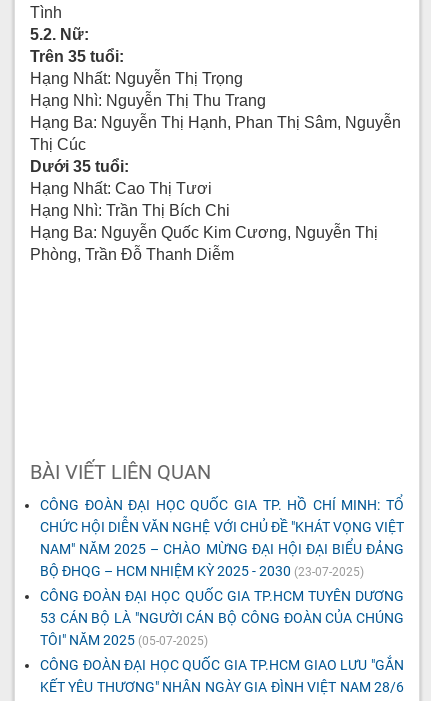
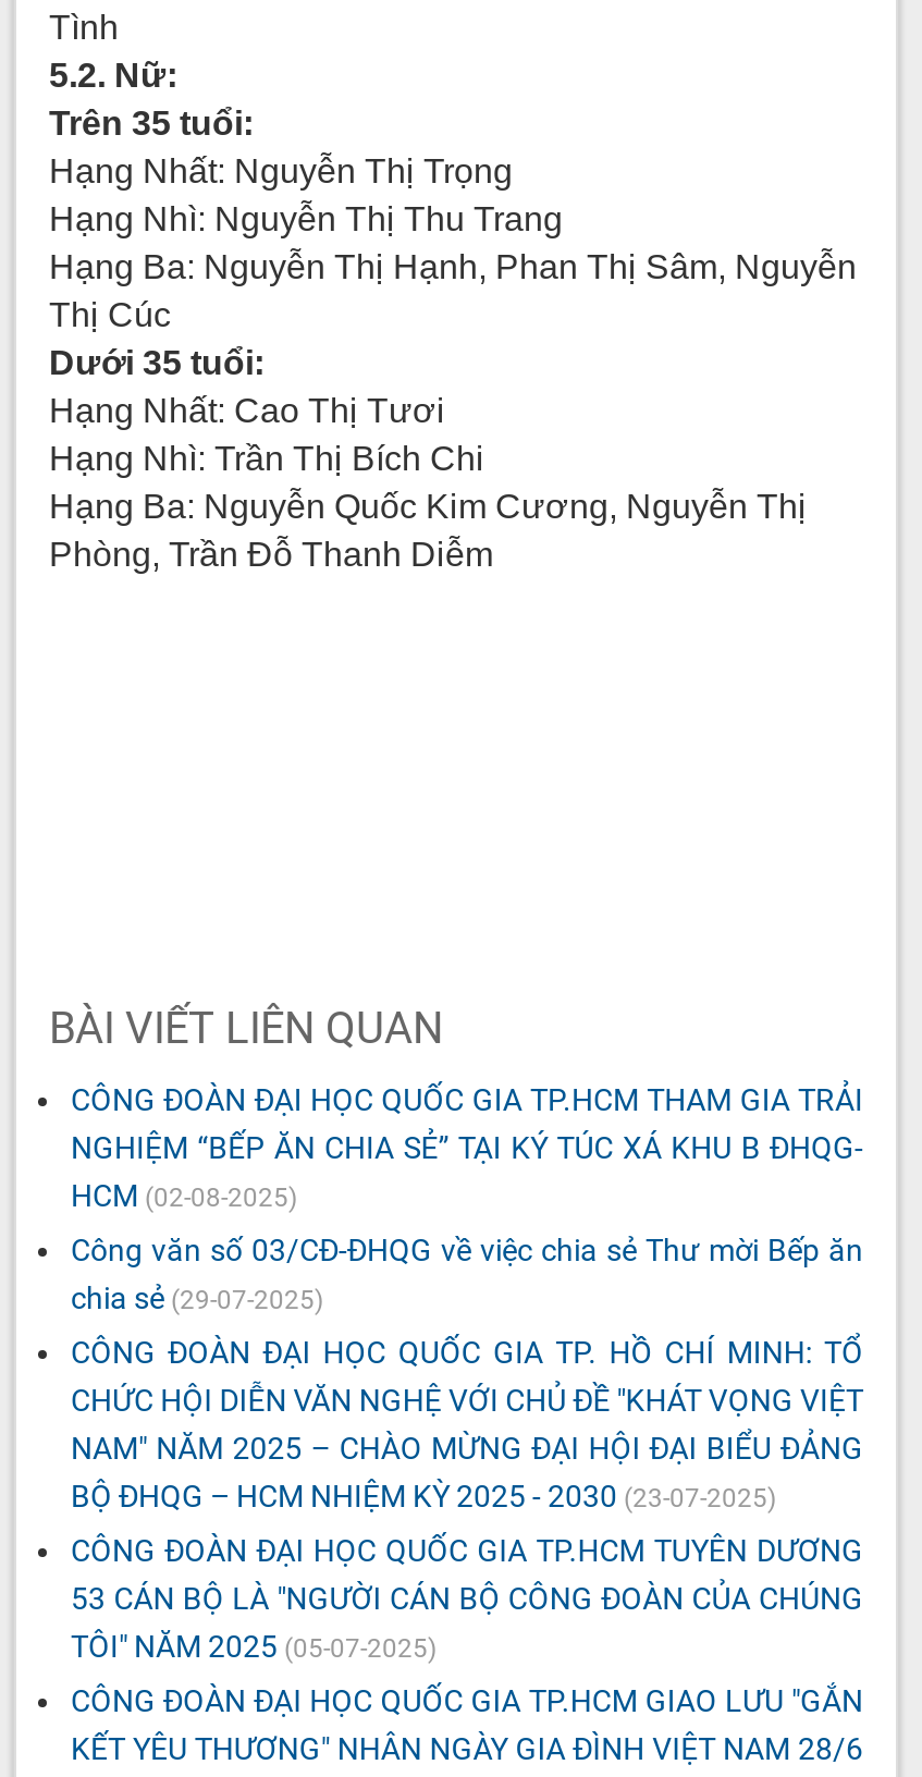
+ CÔNG ĐOÀN ĐẠI HỌC QUỐC GIA TP.HCM THAM GIA TRẢI
+ NGHIỆM “BẾP ĂN CHIA SẺ” TẠI KÝ TÚC XÁ KHU B ĐHQG-
+ HCM (02-08-2025)
+ Công văn số 03/CĐ-ĐHQG về việc chia sẻ Thư mời Bếp ăn
+ chia sẻ (29-07-2025)
